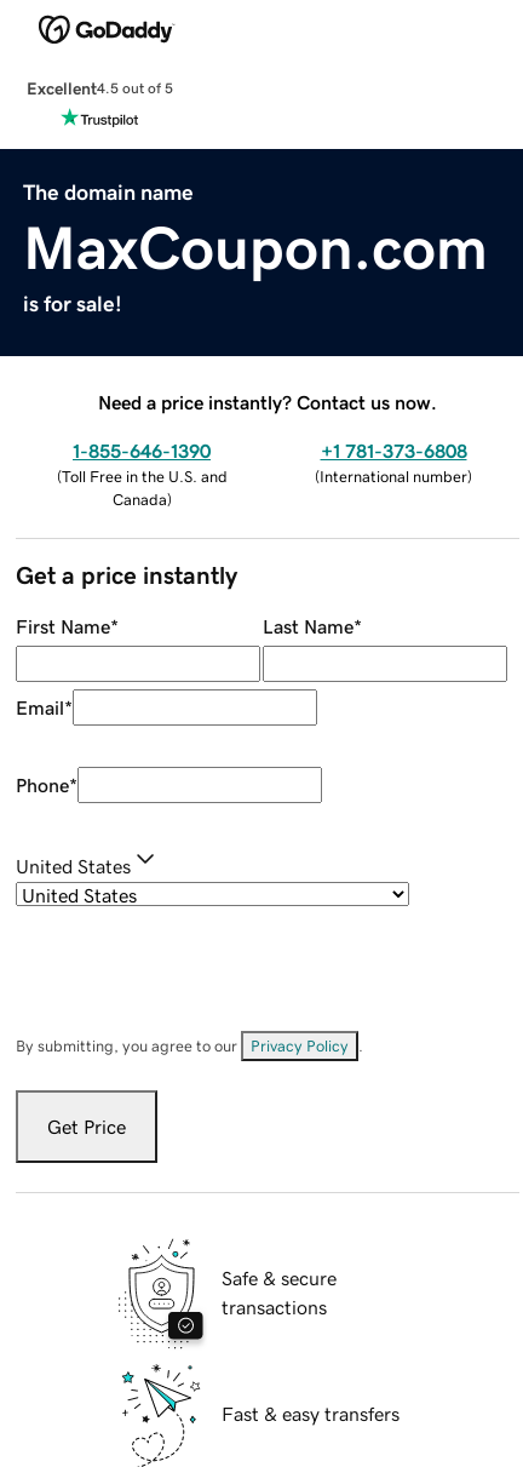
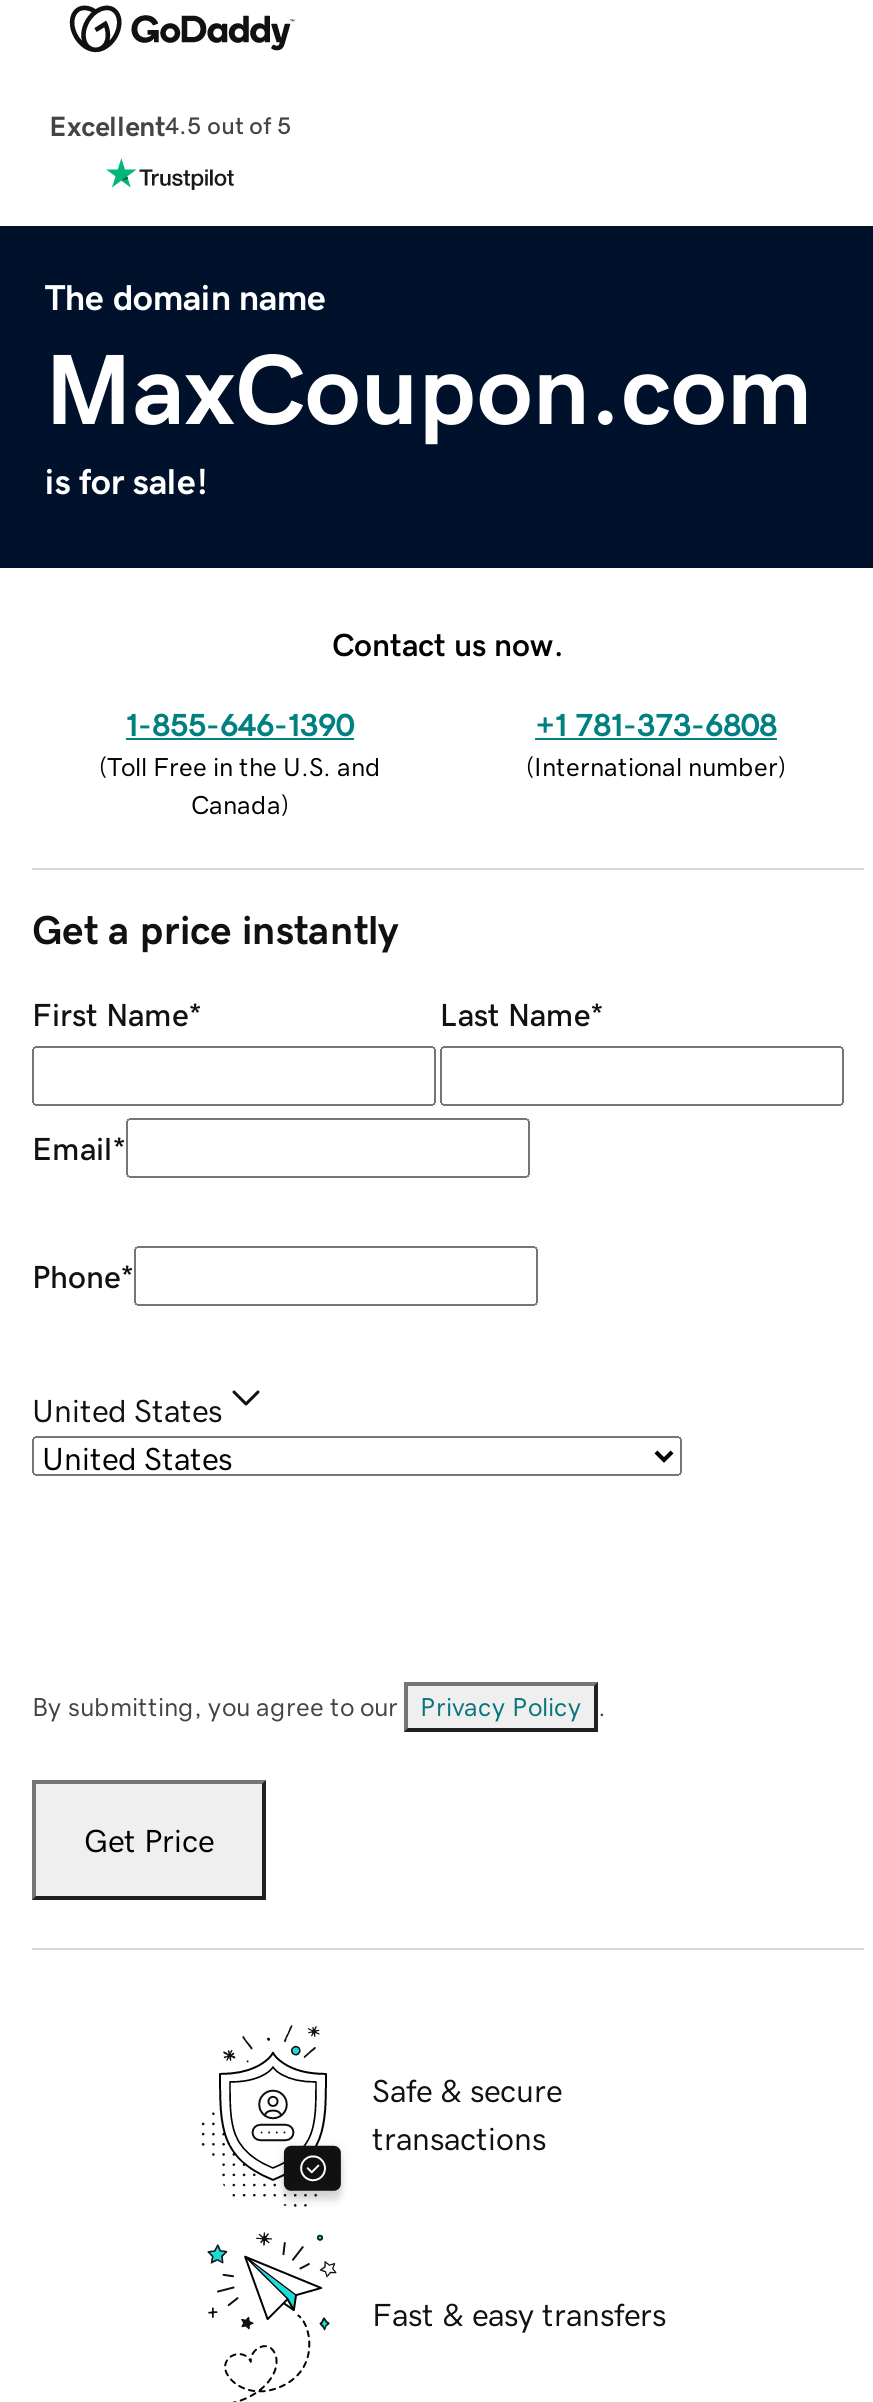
- Need a price instantly? Contact us now.
+ Contact us now.
